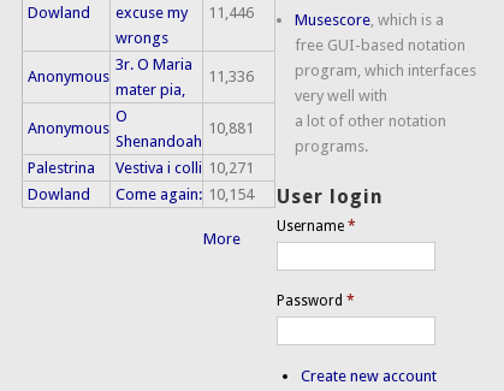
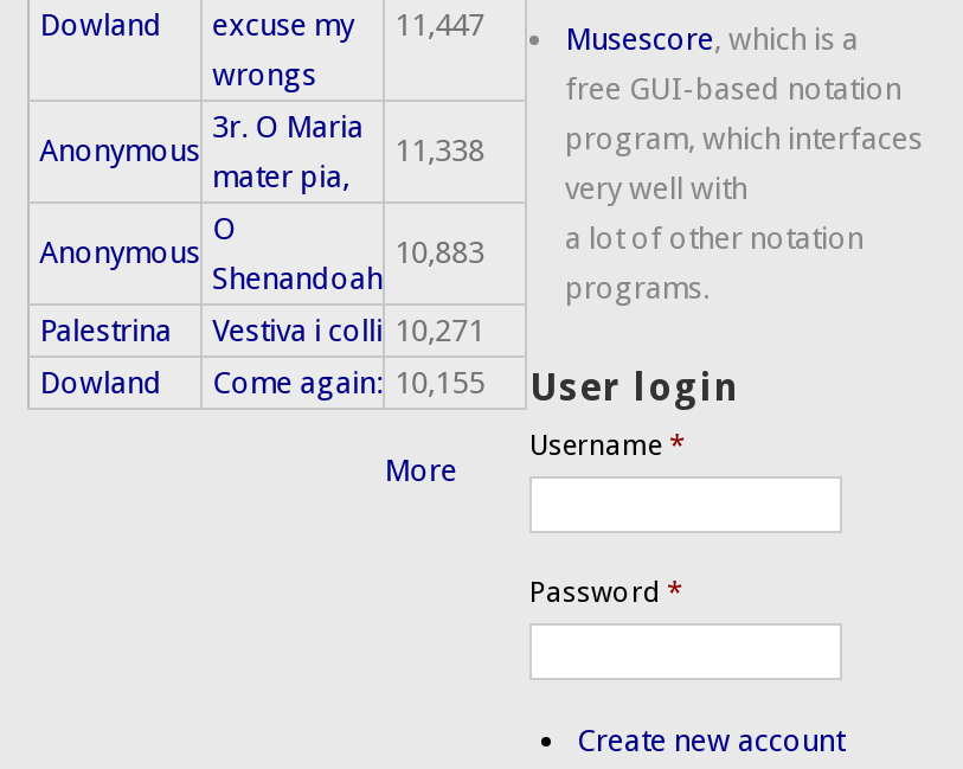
- Dowland excuse my 11,446
+ Dowland excuse my 11,447

- 11,336
+ 11,338

- 10,881
+ 10,883

- Dowland Come again: 10,154 User login
+ Dowland Come again: 10,155 User login
